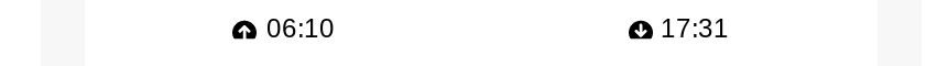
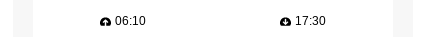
- 17:31
+ 17:30
